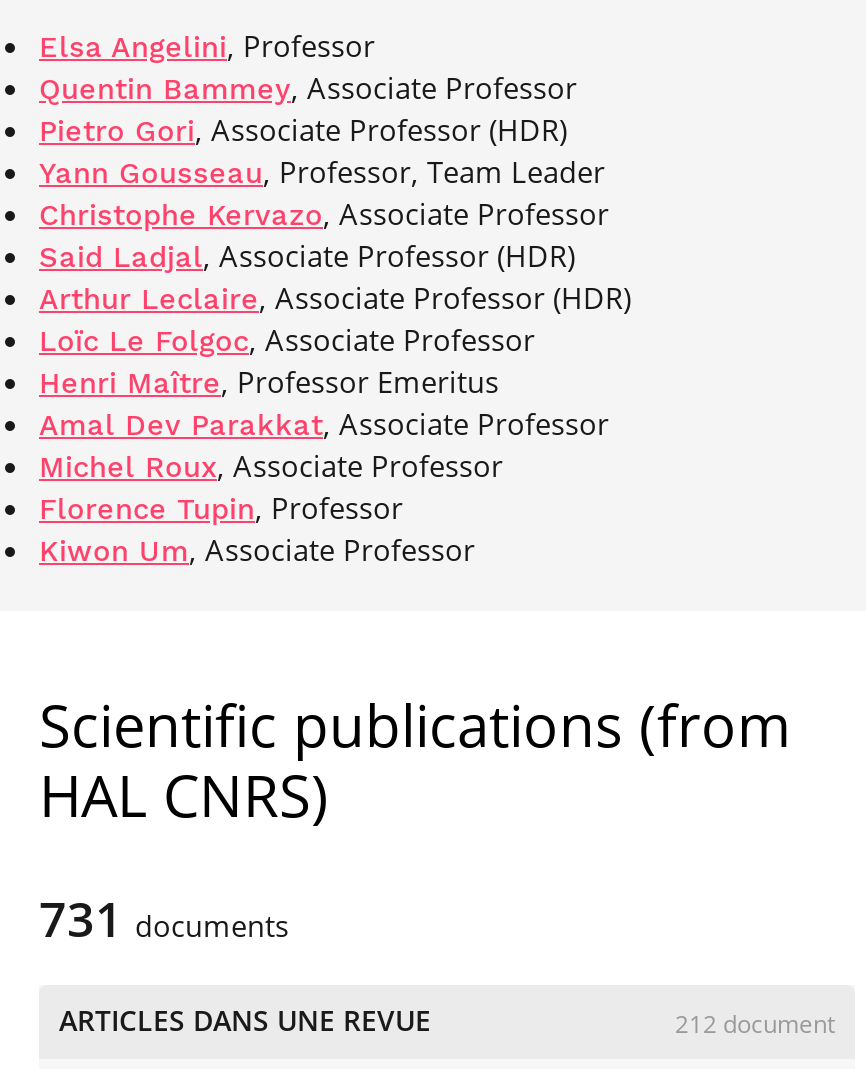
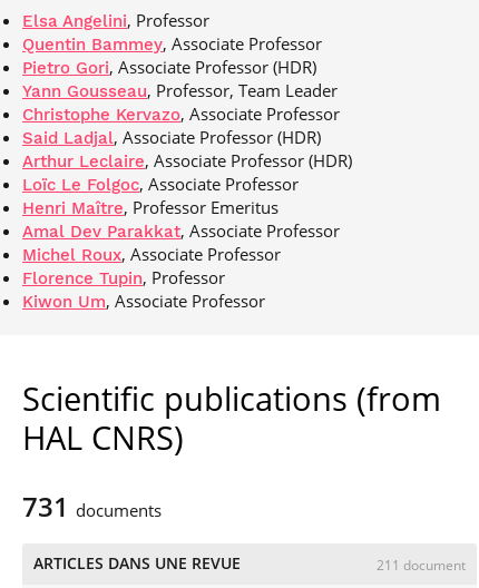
- 212 document
+ 211 document
